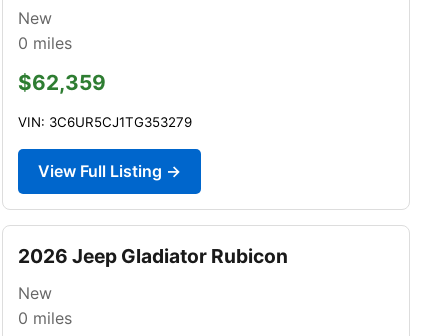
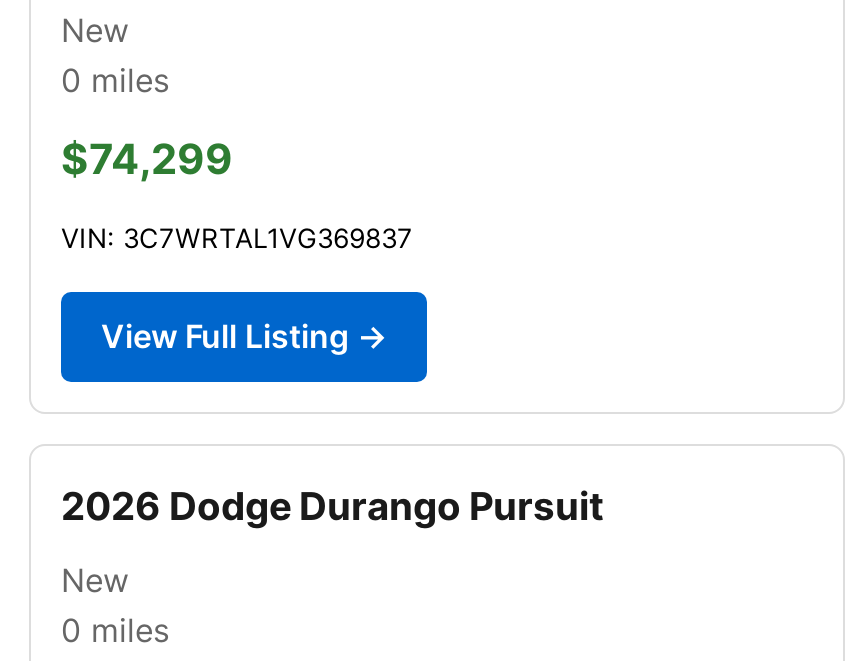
- $62,359
+ $74,299

- VIN: 3C6UR5CJ1TG353279
+ VIN: 3C7WRTAL1VG369837

- 2026 Jeep Gladiator Rubicon
+ 2026 Dodge Durango Pursuit
